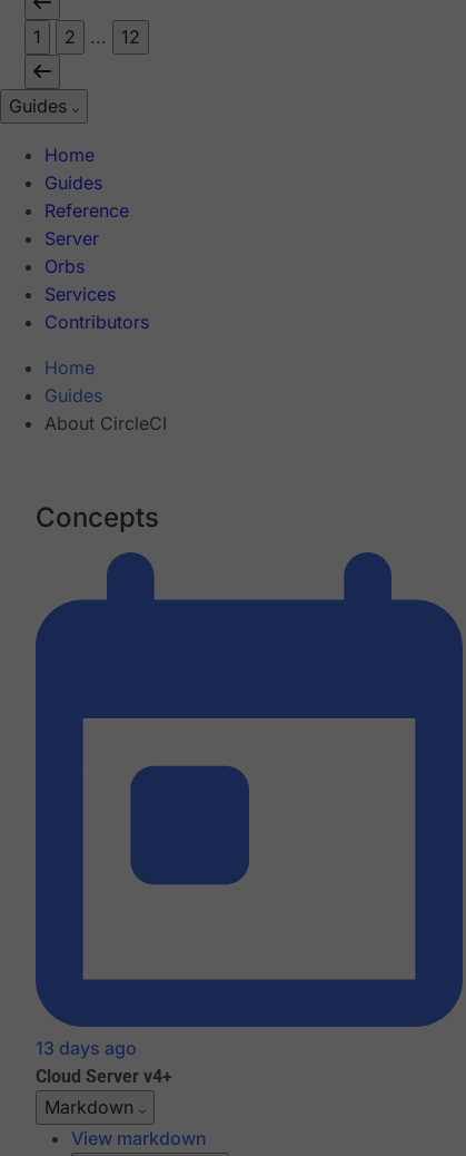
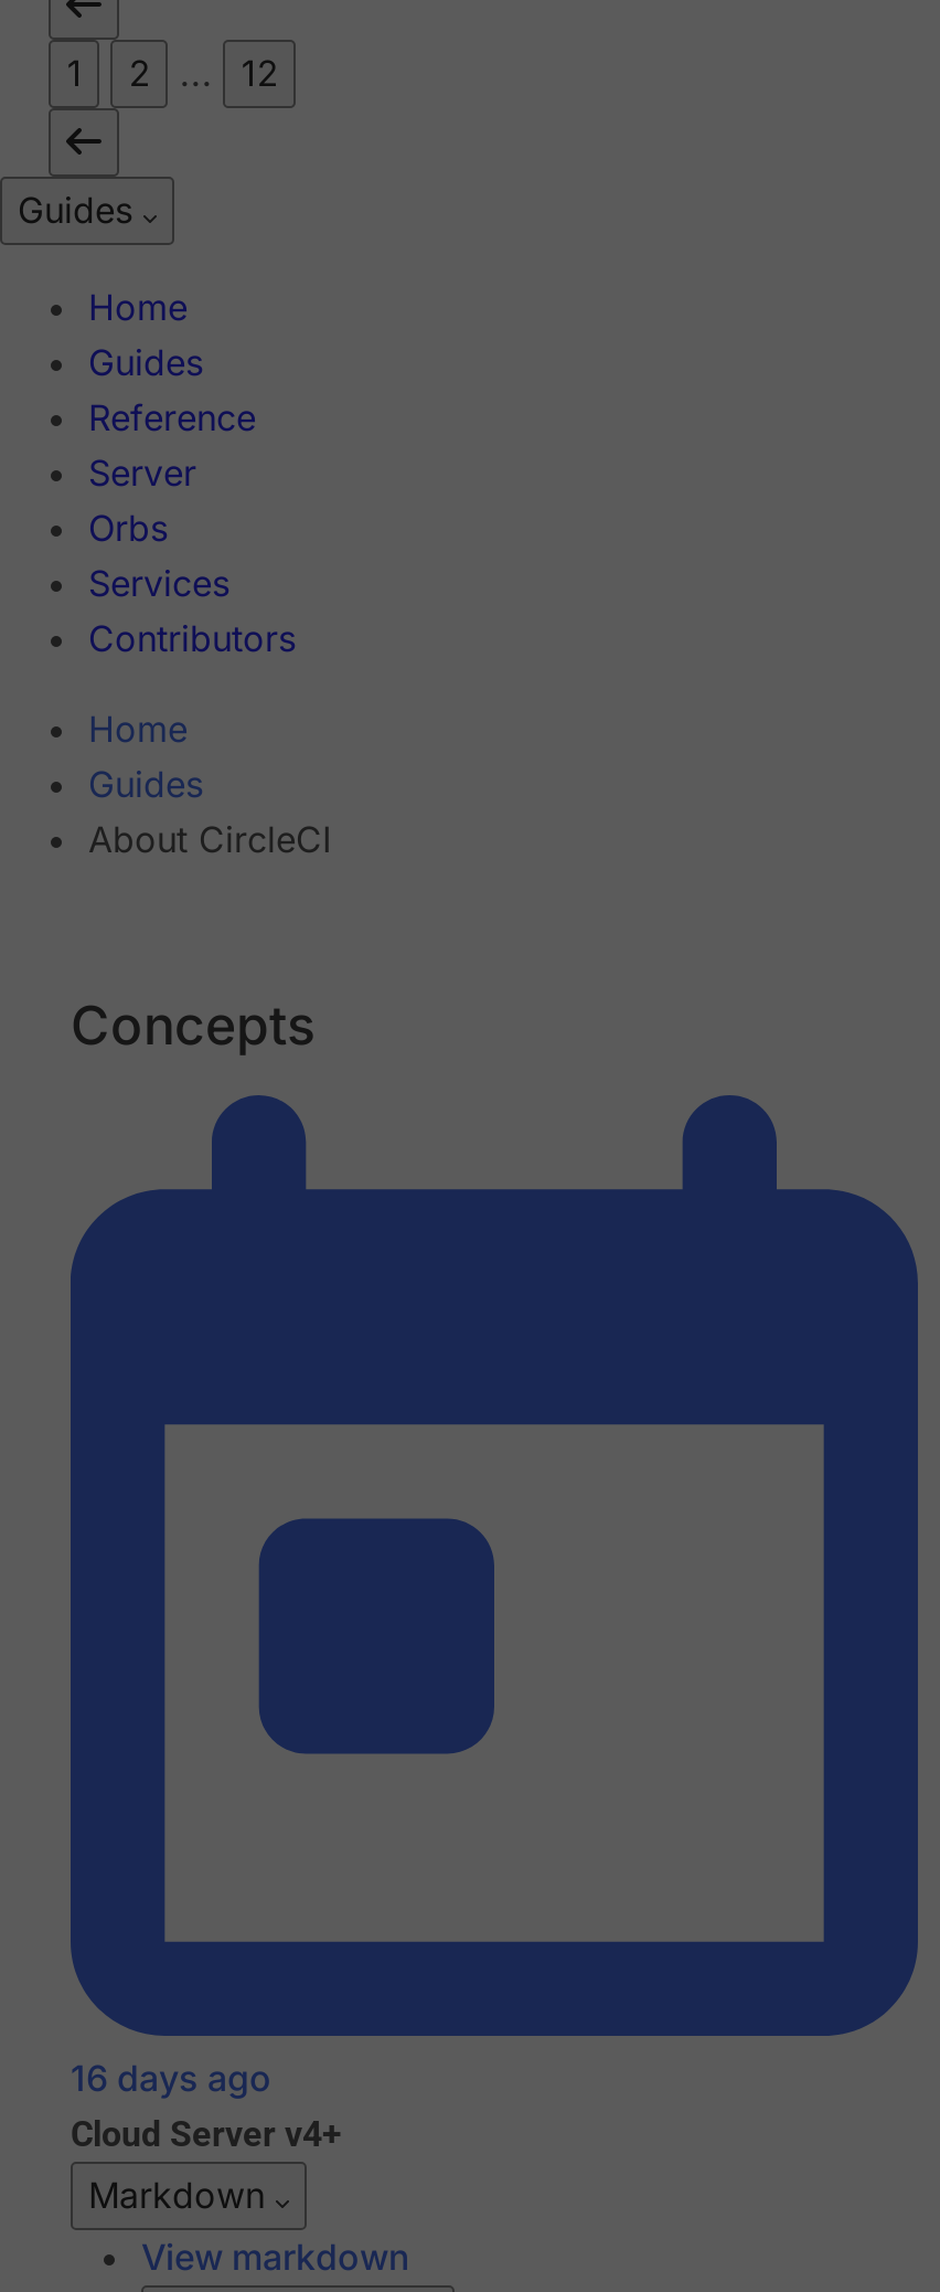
- 13 days ago
+ 16 days ago
